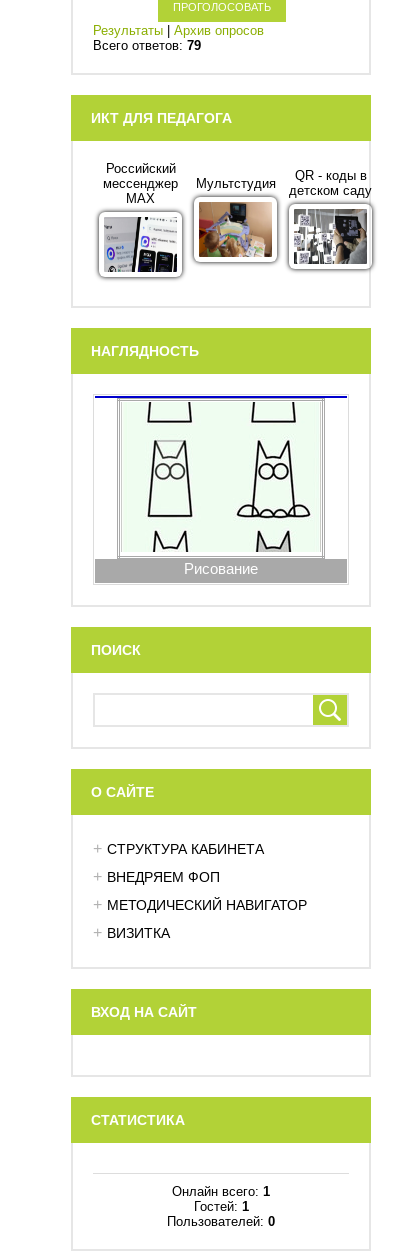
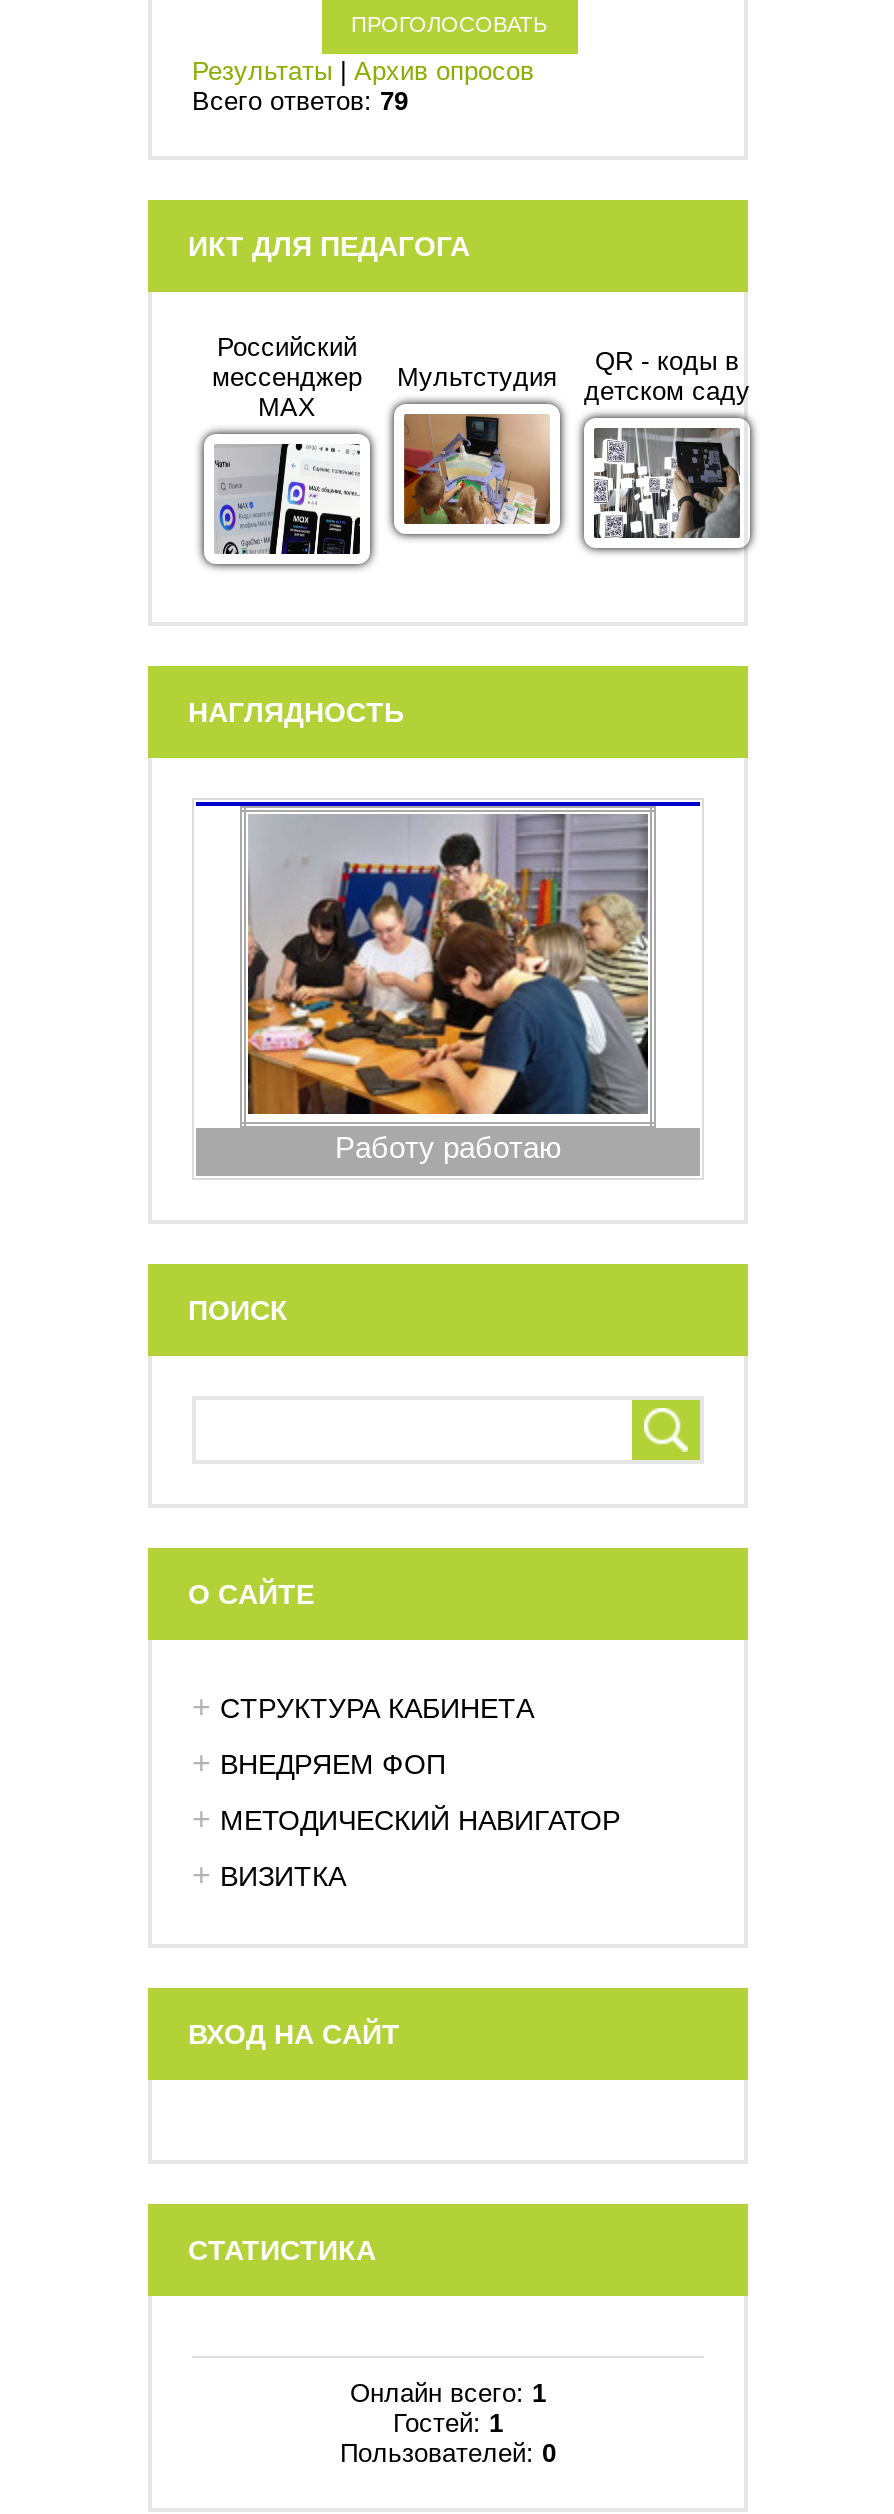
- [image]
- Рисование
+ [image]
+ Работу работаю
